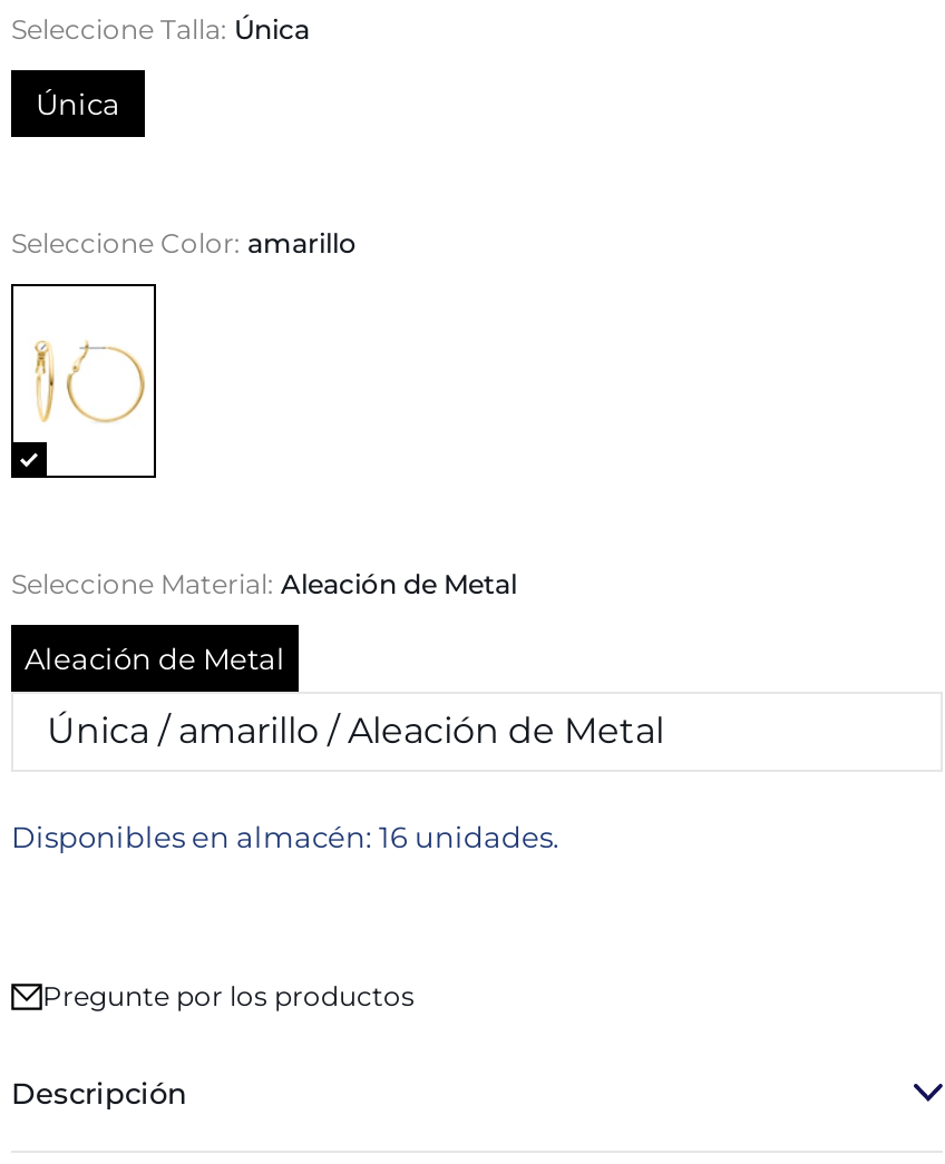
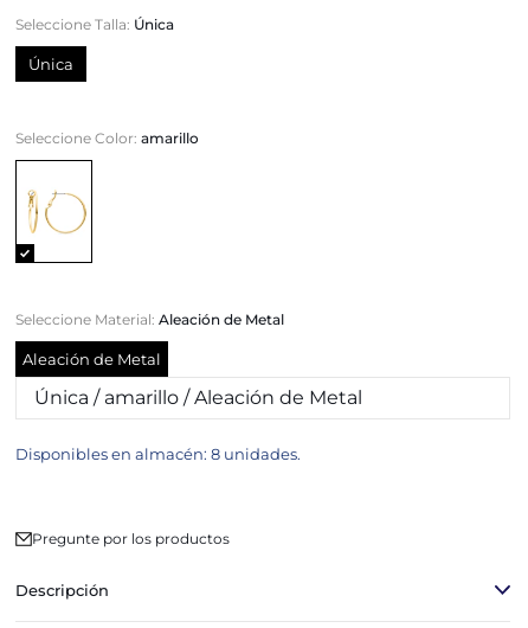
- Disponibles en almacén: 16 unidades.
+ Disponibles en almacén: 8 unidades.
